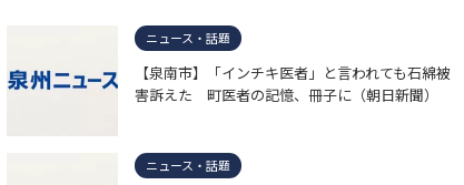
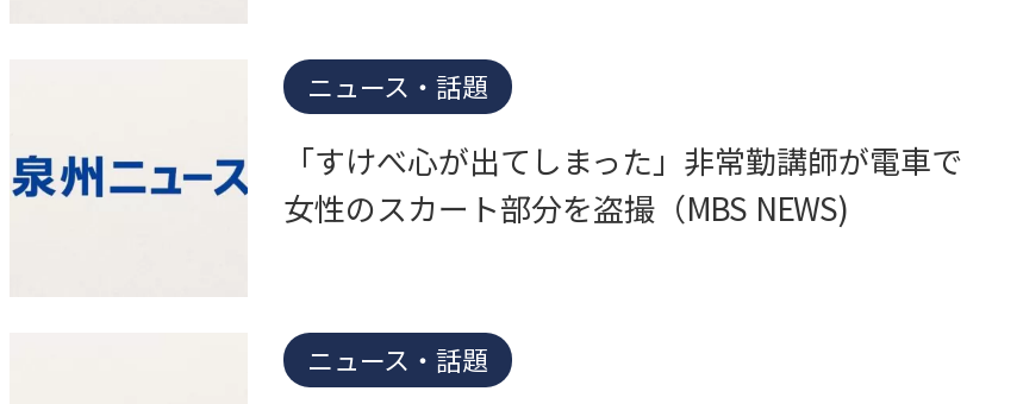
- 【泉南市】「インチキ医者」と言われても石綿被
- 害訴えた 町医者の記憶、冊子に（朝日新聞）
+ 「すけべ心が出てしまった」非常勤講師が電車で
+ 女性のスカート部分を盗撮（MBS NEWS)
